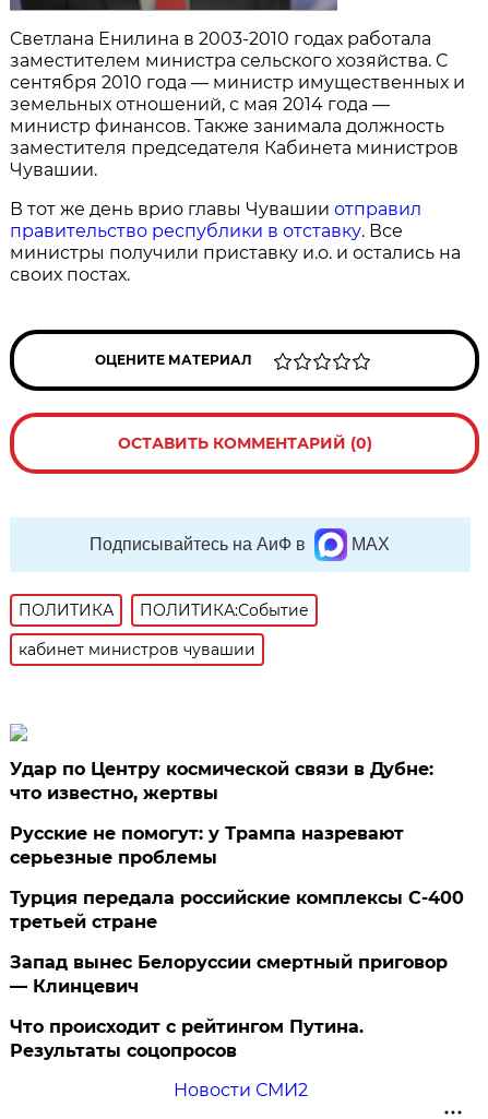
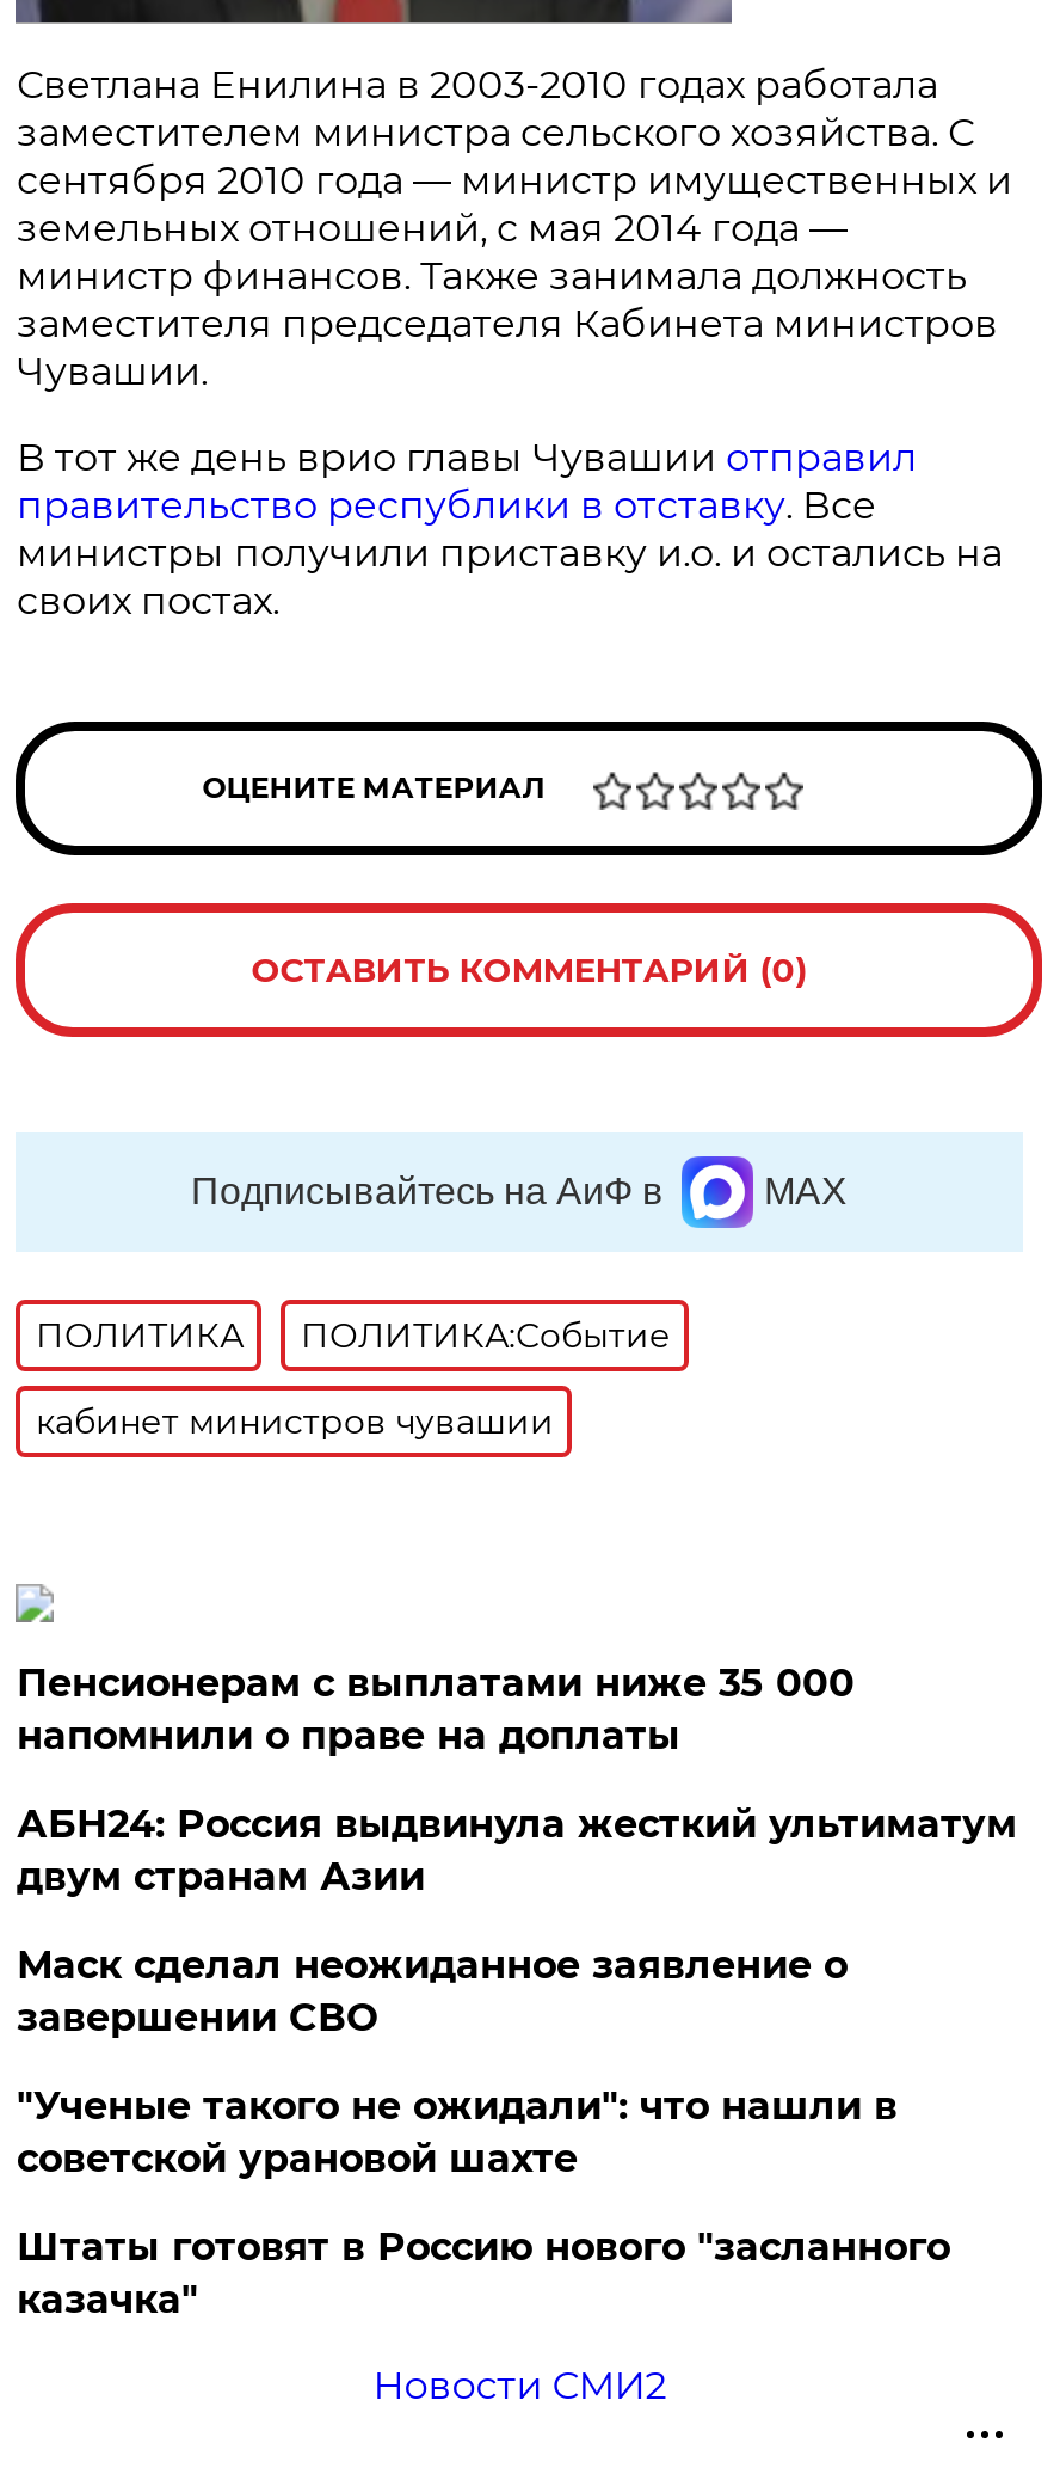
- Удар по Центру космической связи в Дубне:
- что известно, жертвы
+ Пенсионерам с выплатами ниже 35 000
+ напомнили о праве на доплаты

- Русские не помогут: у Трампа назревают
- серьезные проблемы
+ АБН24: Россия выдвинула жесткий ультиматум
+ двум странам Азии

- Турция передала российские комплексы С-400
- третьей стране
+ Маск сделал неожиданное заявление о
+ завершении СВО

- Запад вынес Белоруссии смертный приговор
- — Клинцевич
+ "Ученые такого не ожидали": что нашли в
+ советской урановой шахте

- Что происходит с рейтингом Путина.
- Результаты соцопросов
+ Штаты готовят в Россию нового "засланного
+ казачка"
